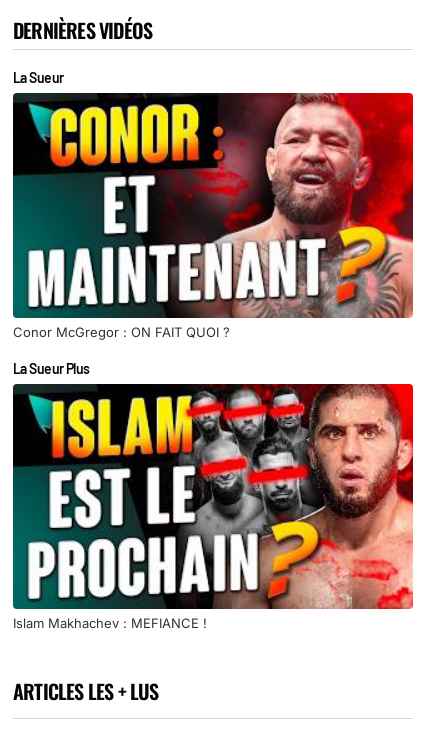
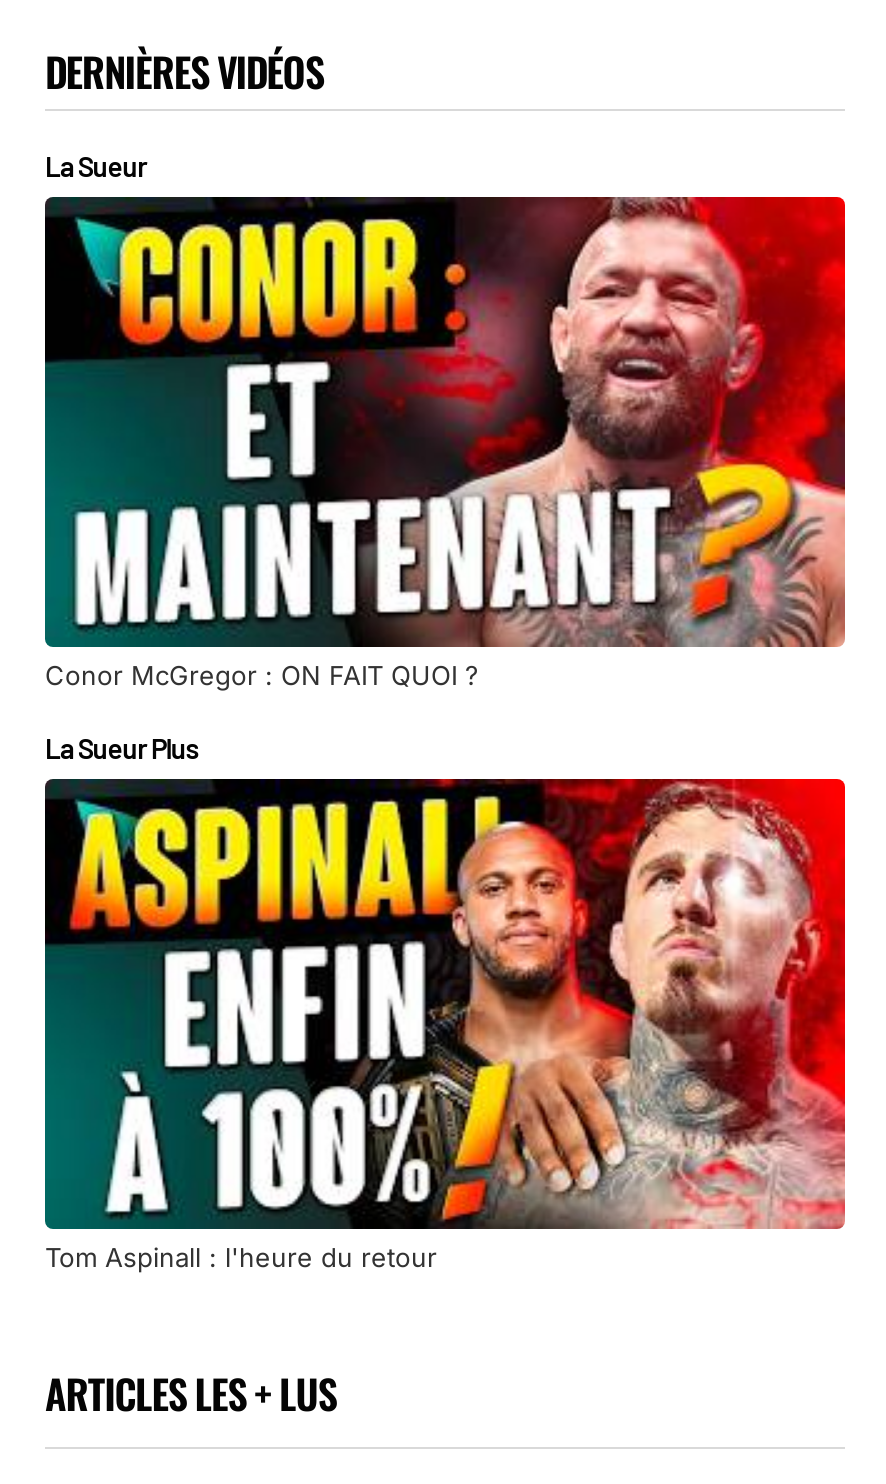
- [image]
- Islam Makhachev : MEFIANCE !
+ [image]
+ Tom Aspinall : l'heure du retour
